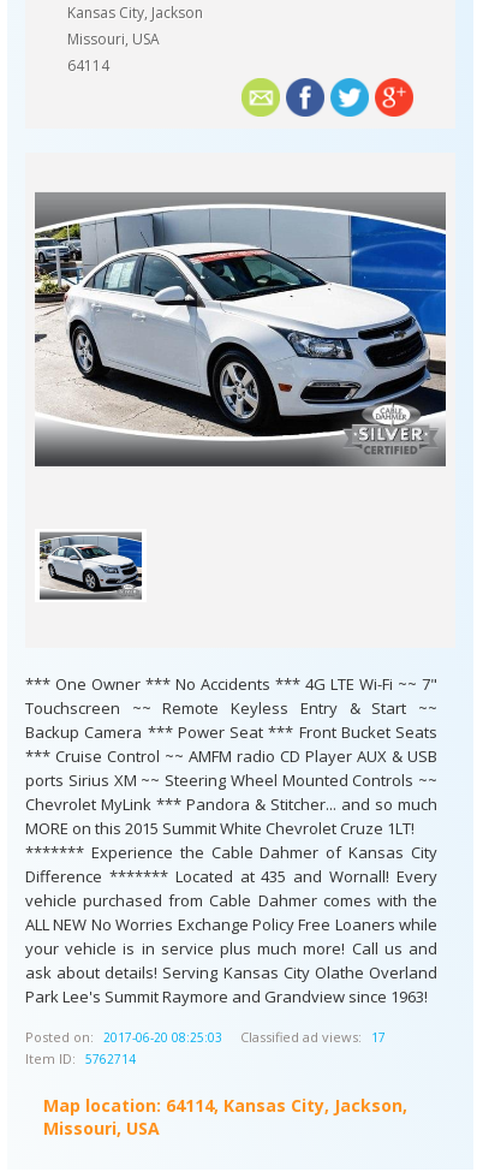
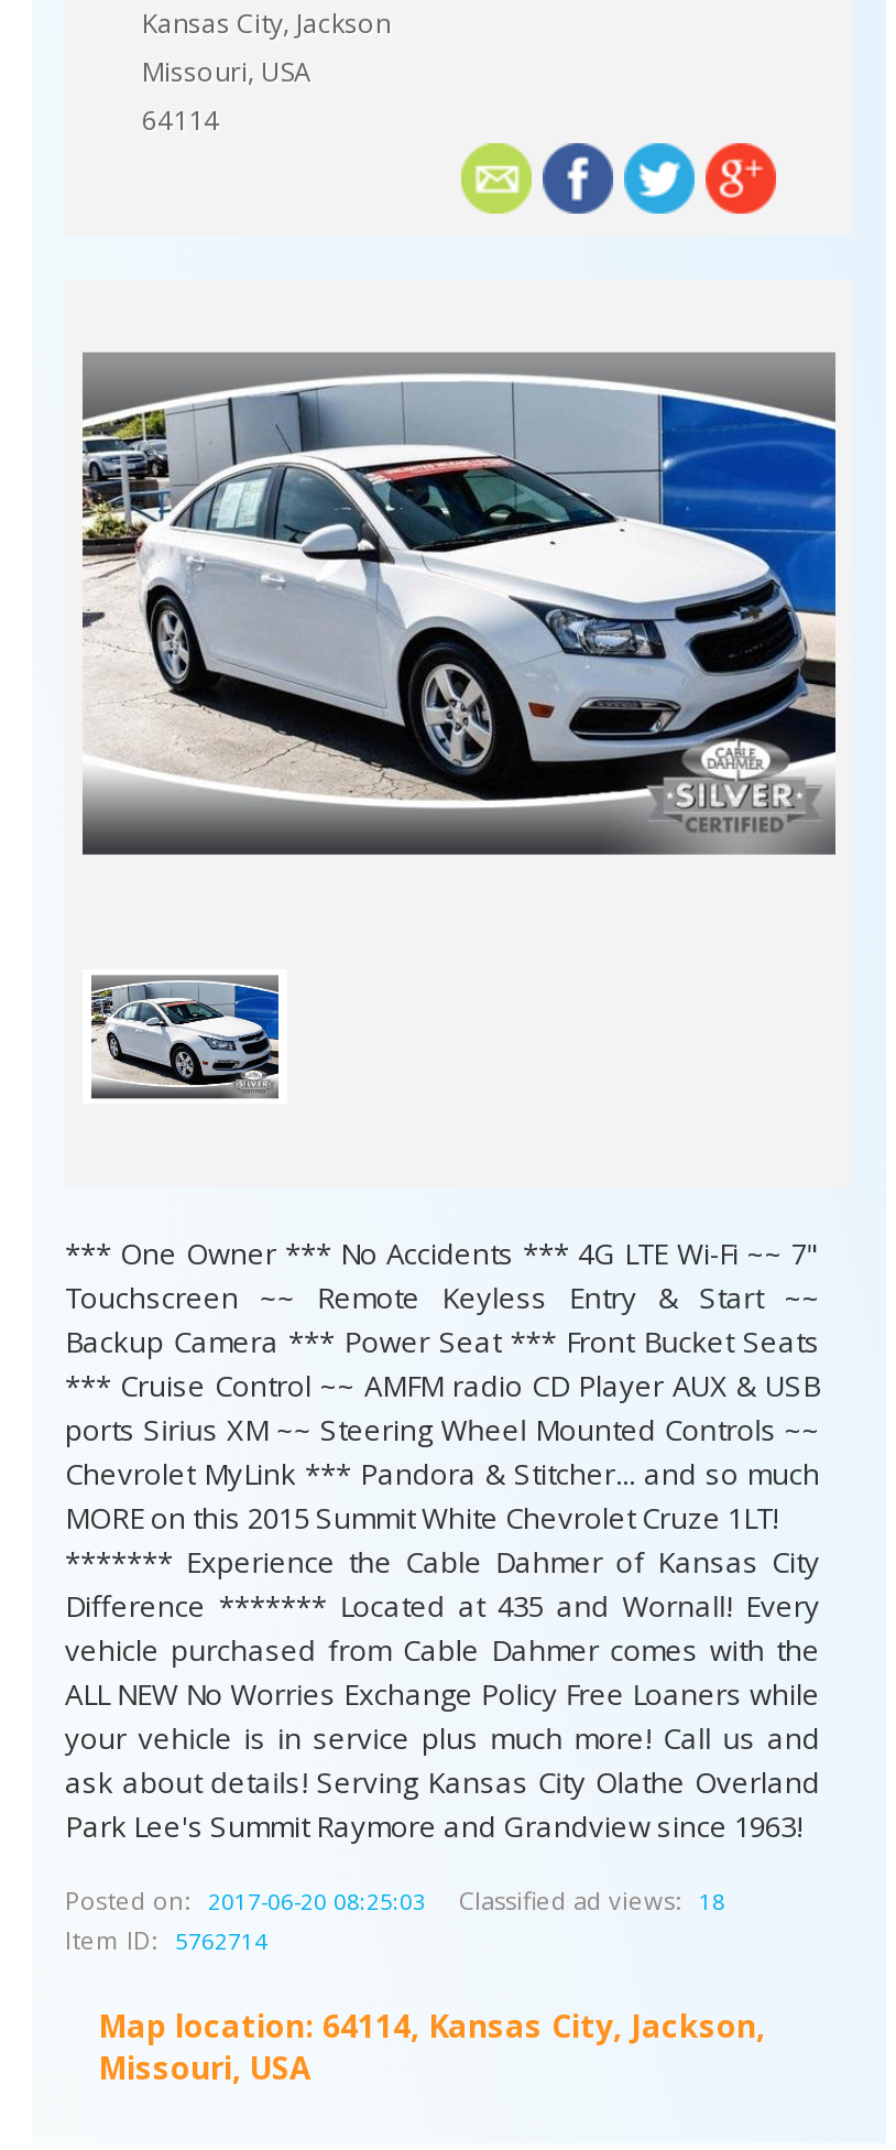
- Classified ad views: 17
+ Classified ad views: 18
